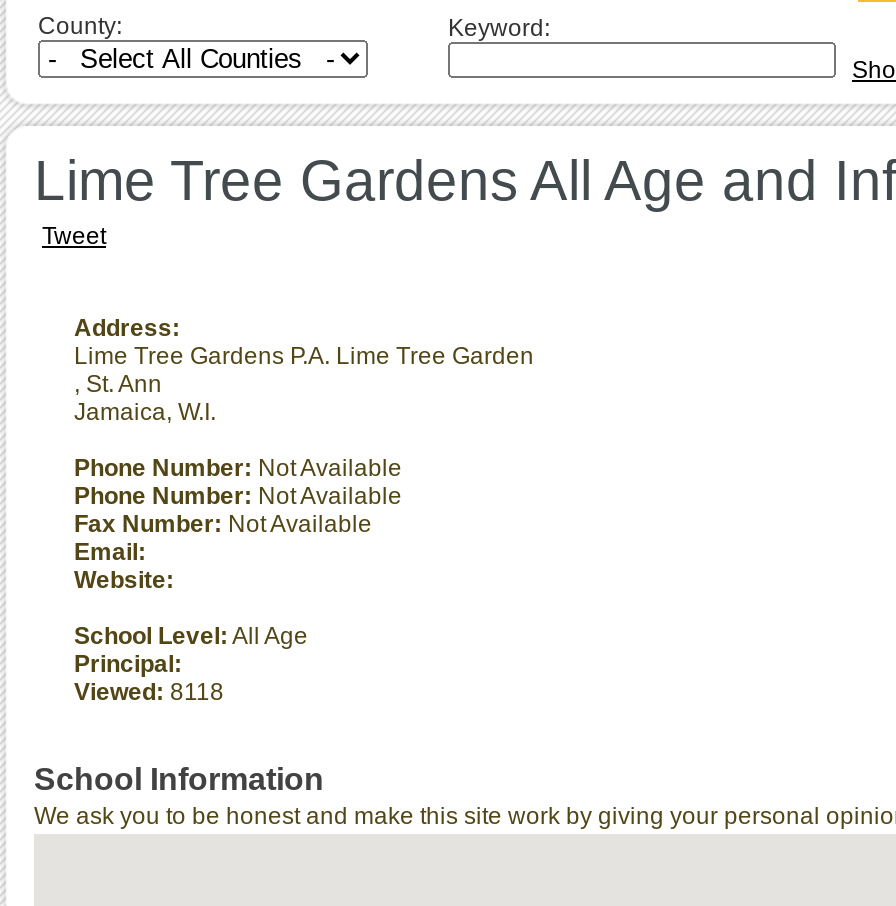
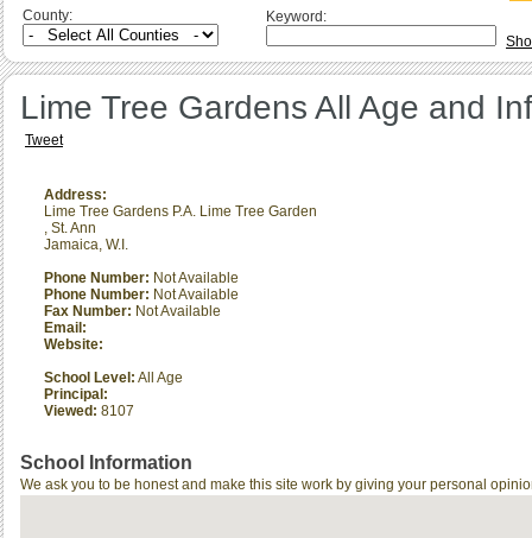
- Viewed: 8118
+ Viewed: 8107
